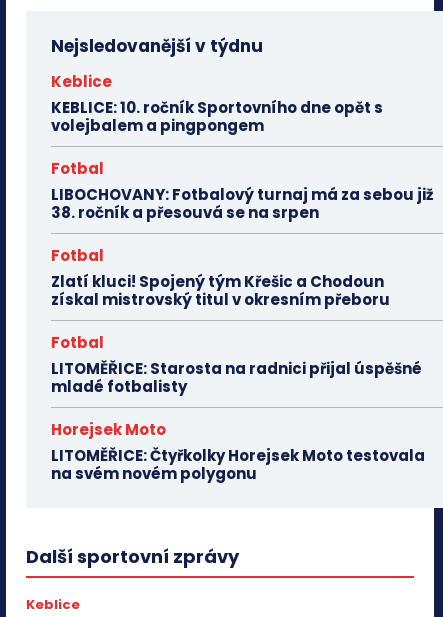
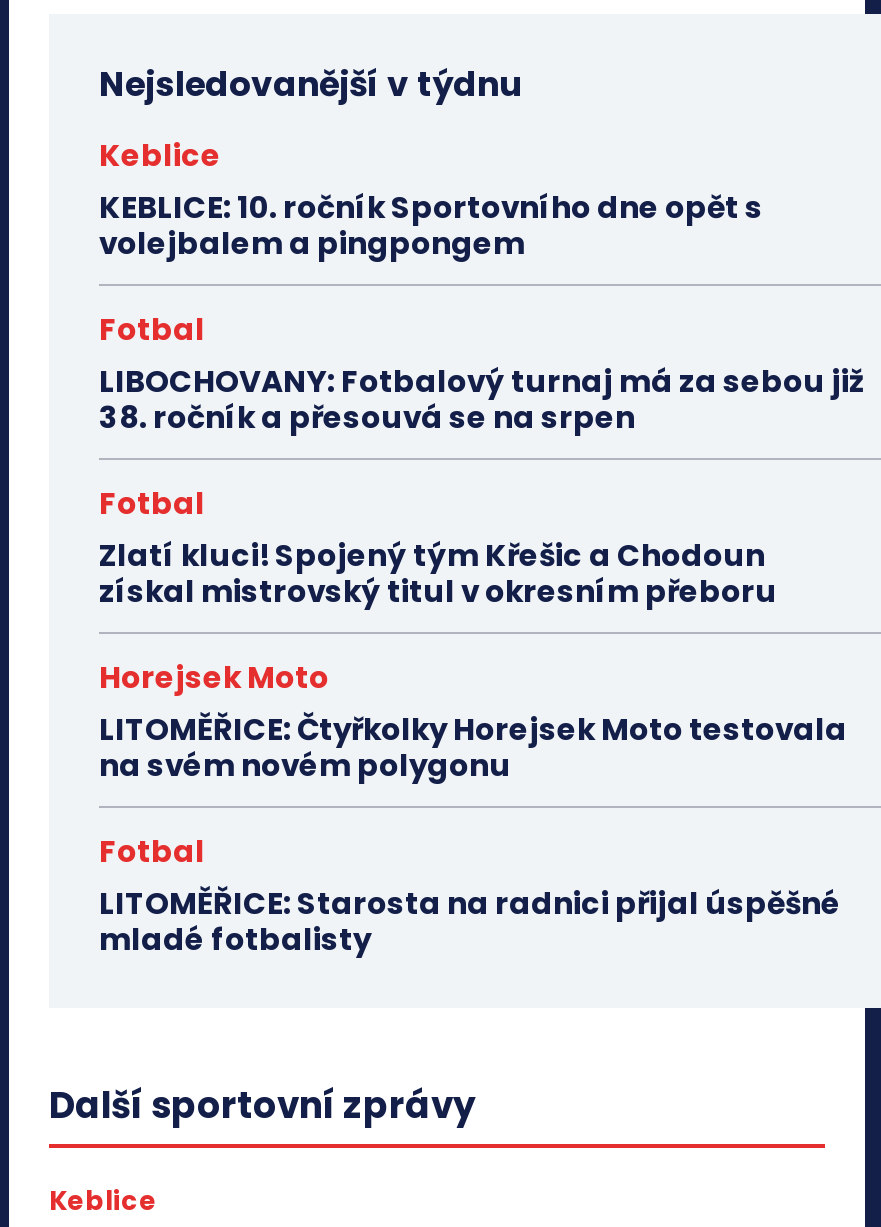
moved down: Fotbal | LITOMĚŘICE: Starosta na radnici přijal úspěšné | mladé fotbalisty

moved up: Horejsek Moto | LITOMĚŘICE: Čtyřkolky Horejsek Moto testovala | na svém novém polygonu
